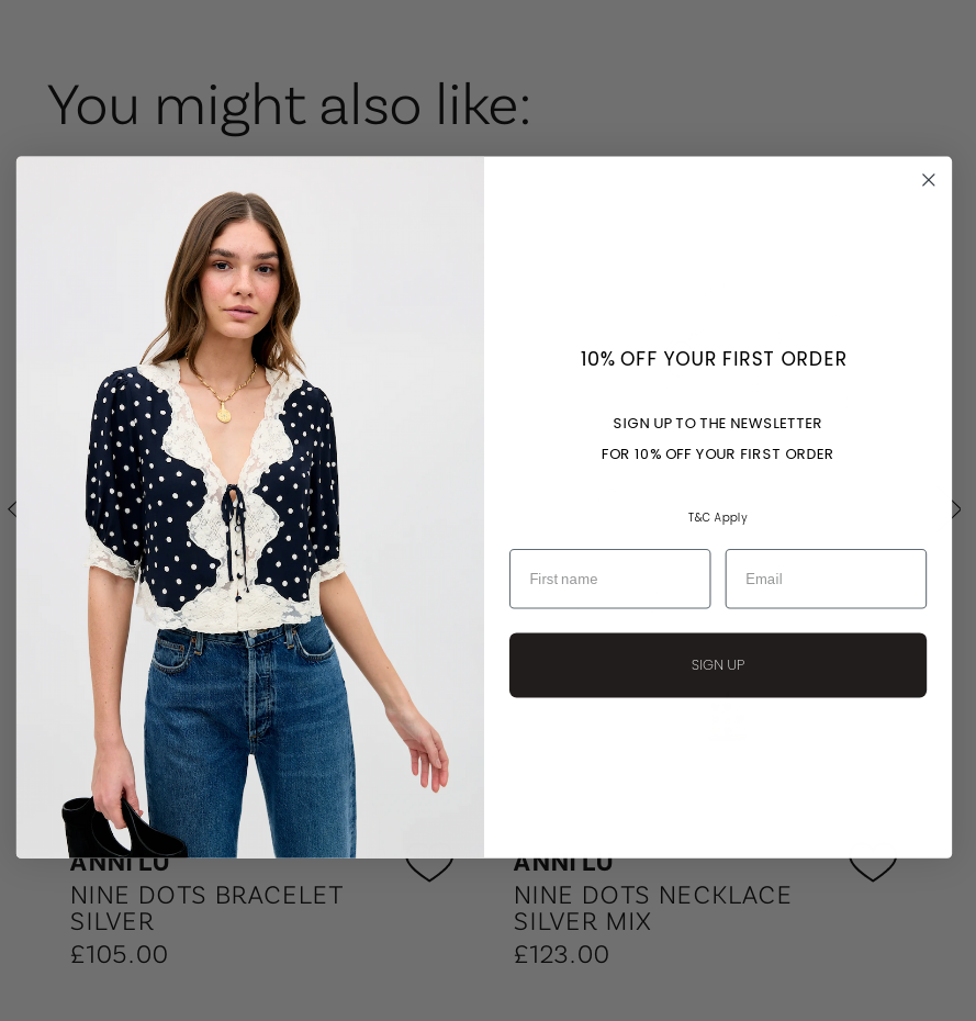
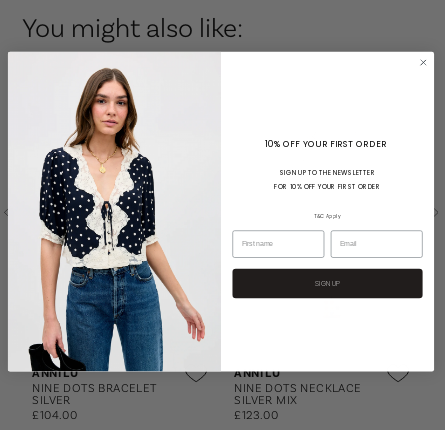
- £105.00
+ £104.00
